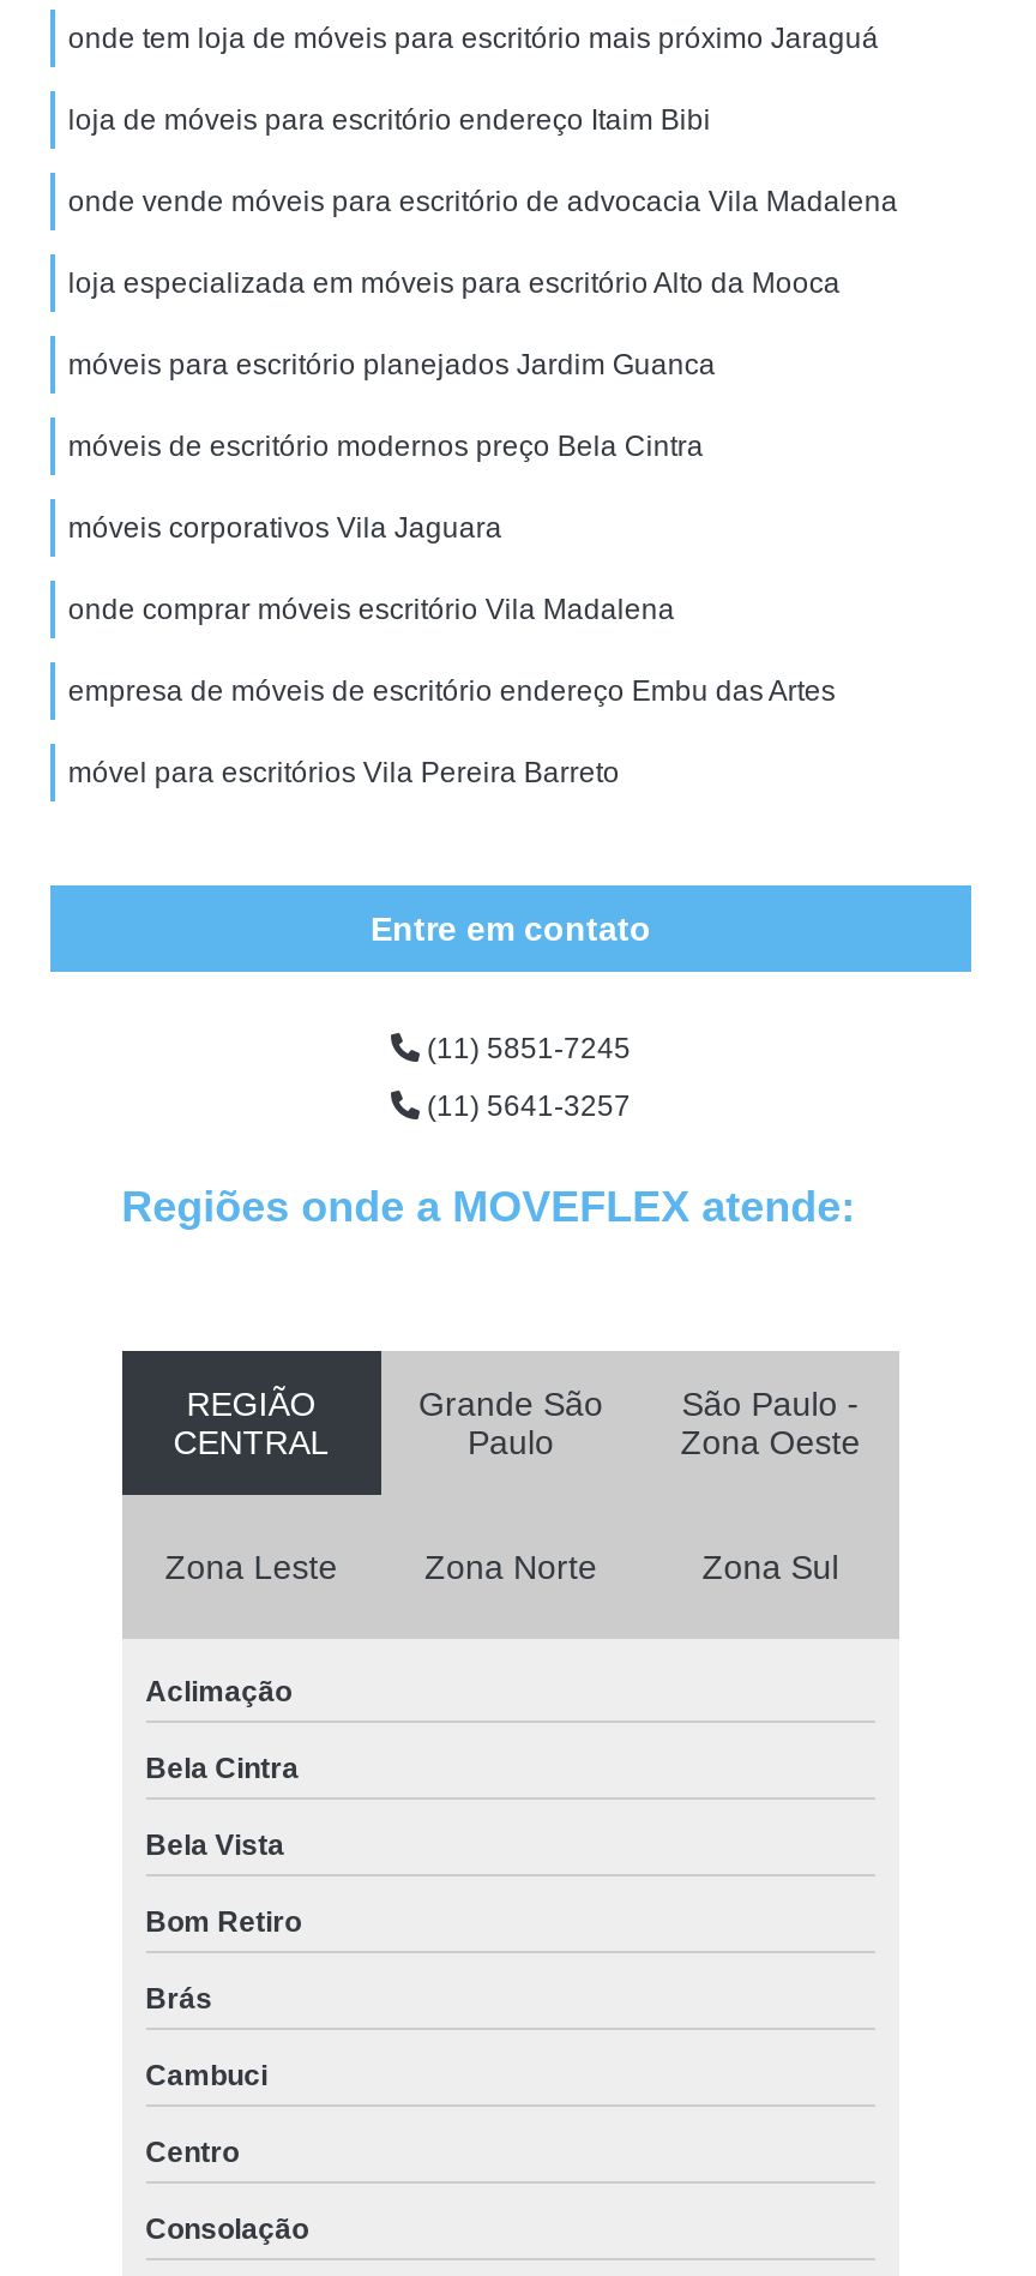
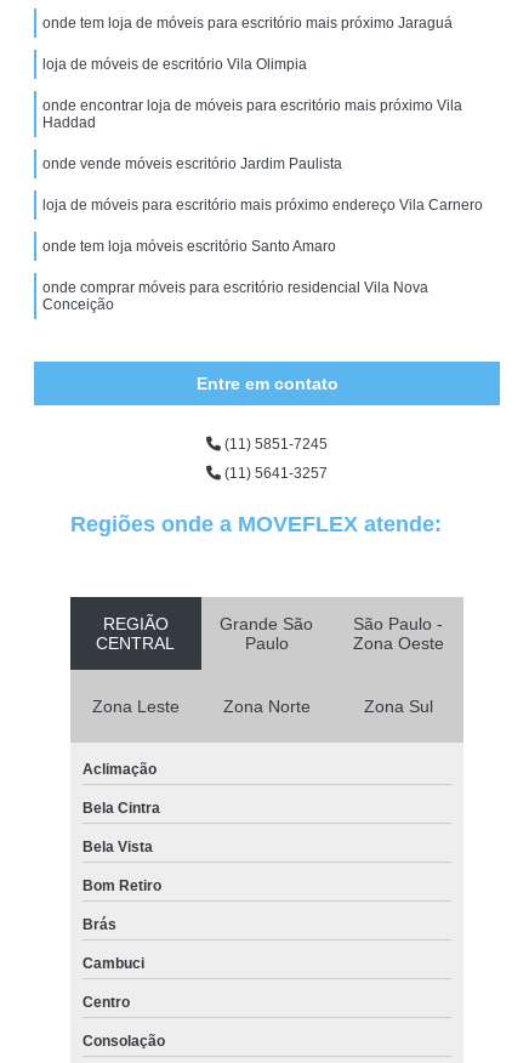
- loja de móveis para escritório endereço Itaim Bibi
- onde vende móveis para escritório de advocacia Vila Madalena
- loja especializada em móveis para escritório Alto da Mooca
- móveis para escritório planejados Jardim Guanca
- móveis de escritório modernos preço Bela Cintra
- móveis corporativos Vila Jaguara
- onde comprar móveis escritório Vila Madalena
- empresa de móveis de escritório endereço Embu das Artes
- móvel para escritórios Vila Pereira Barreto
+ loja de móveis de escritório Vila Olimpia
+ onde encontrar loja de móveis para escritório mais próximo Vila
+ Haddad
+ onde vende móveis escritório Jardim Paulista
+ loja de móveis para escritório mais próximo endereço Vila Carnero
+ onde tem loja móveis escritório Santo Amaro
+ onde comprar móveis para escritório residencial Vila Nova
+ Conceição
